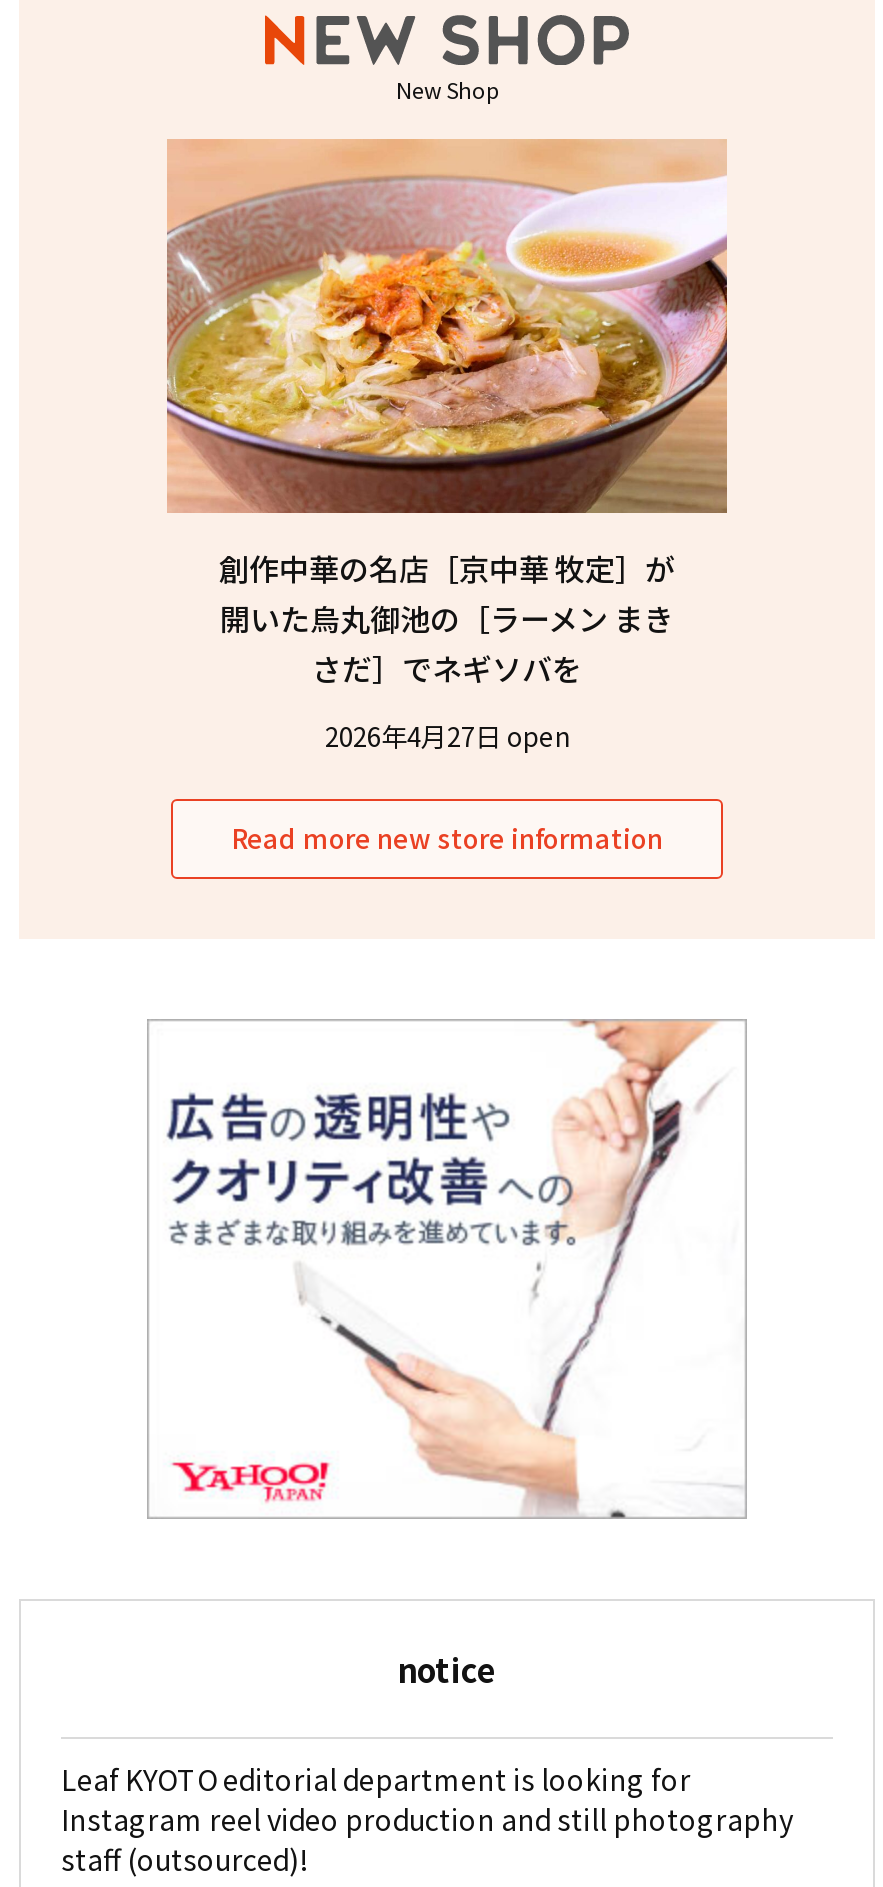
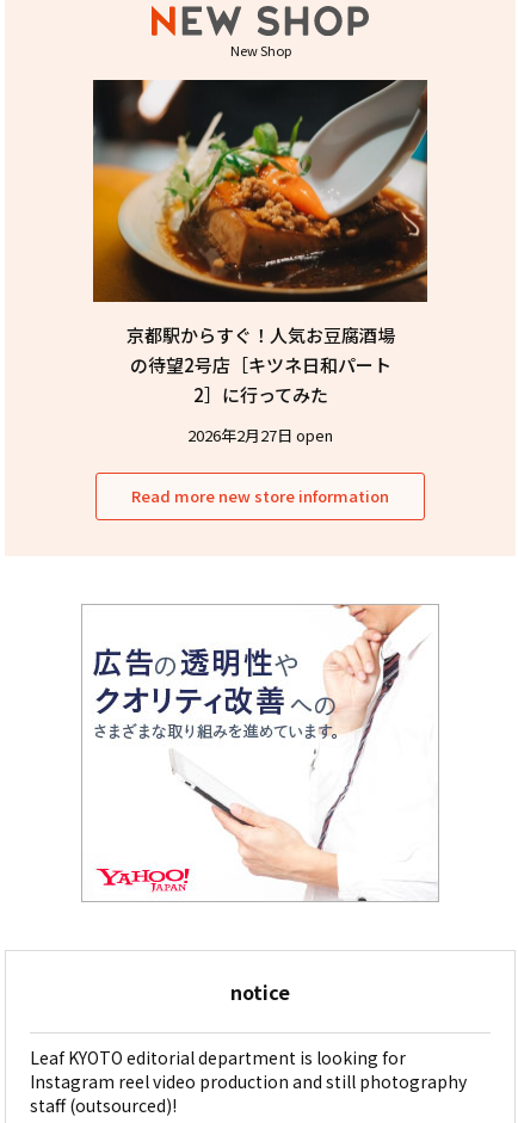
- [image]
- 創作中華の名店［京中華 牧定］が
- 開いた烏丸御池の［ラーメン まき
- さだ］でネギソバを
+ [image]
+ 京都駅からすぐ！人気お豆腐酒場
+ の待望2号店［キツネ日和パート
+ 2］に行ってみた

- 2026年4月27日 open
+ 2026年2月27日 open
